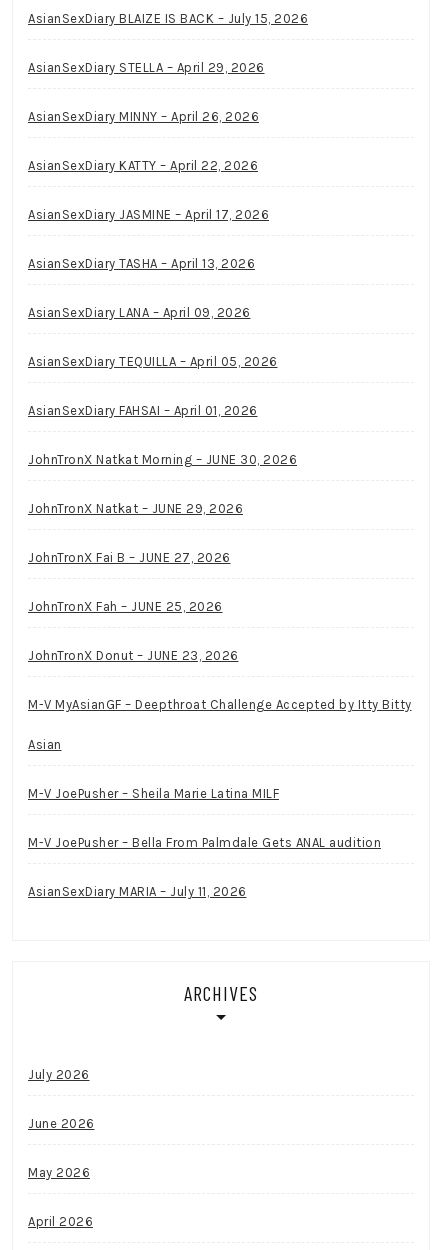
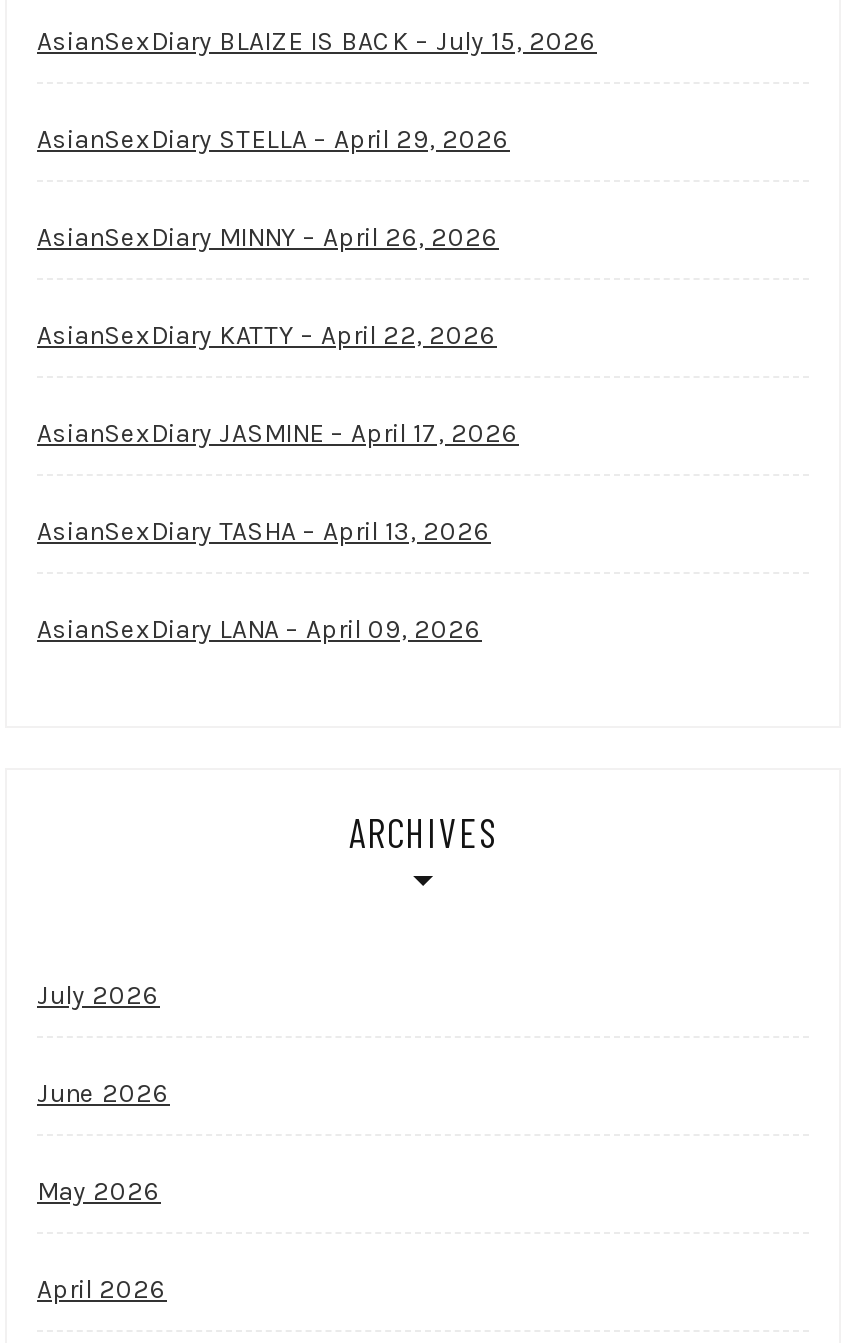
- AsianSexDiary TEQUILLA – April 05, 2026
- AsianSexDiary FAHSAI – April 01, 2026
- JohnTronX Natkat Morning – JUNE 30, 2026
- JohnTronX Natkat – JUNE 29, 2026
- JohnTronX Fai B – JUNE 27, 2026
- JohnTronX Fah – JUNE 25, 2026
- JohnTronX Donut – JUNE 23, 2026
- M-V MyAsianGF – Deepthroat Challenge Accepted by Itty Bitty
- Asian
- M-V JoePusher – Sheila Marie Latina MILF
- M-V JoePusher – Bella From Palmdale Gets ANAL audition
- AsianSexDiary MARIA – July 11, 2026
